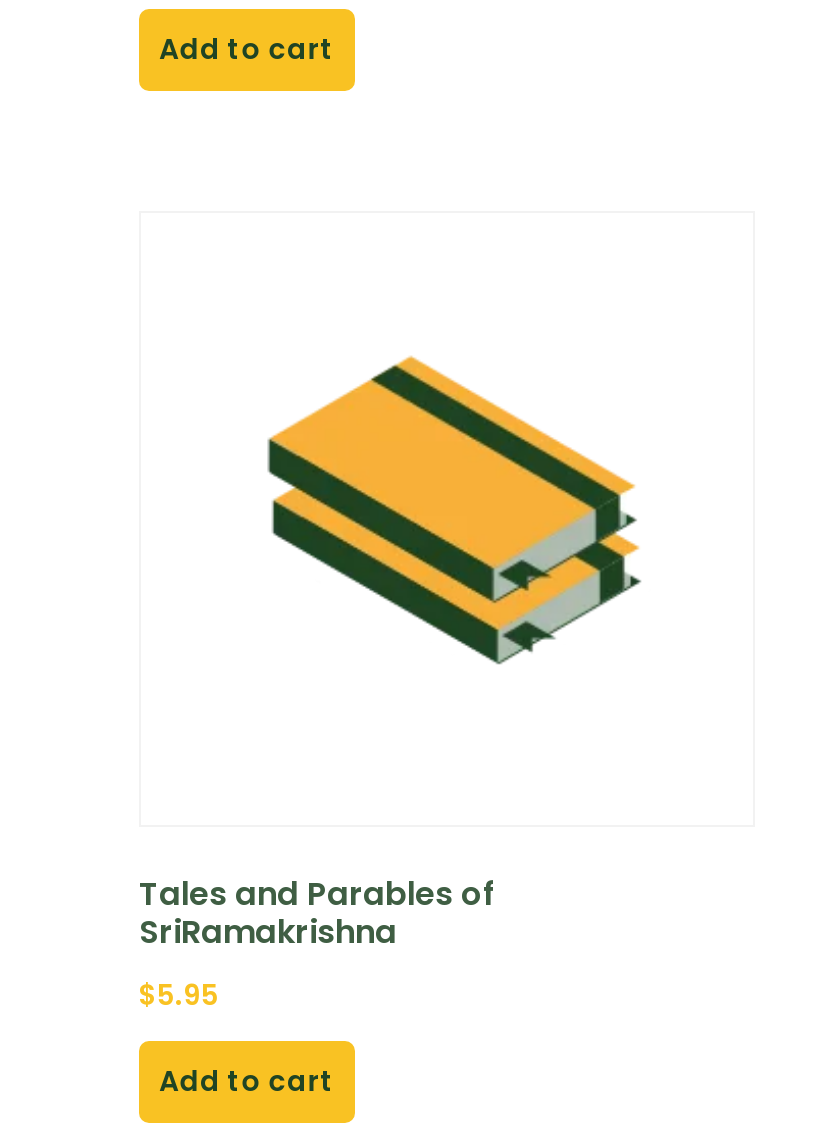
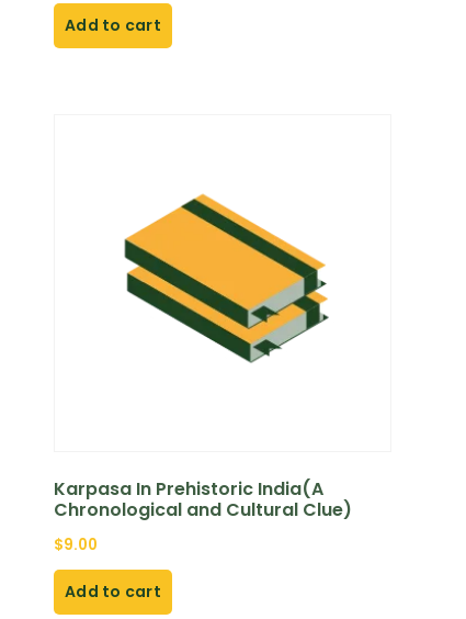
- Tales and Parables of
- SriRamakrishna
+ Karpasa In Prehistoric India(A
+ Chronological and Cultural Clue)

- $5.95
+ $9.00
